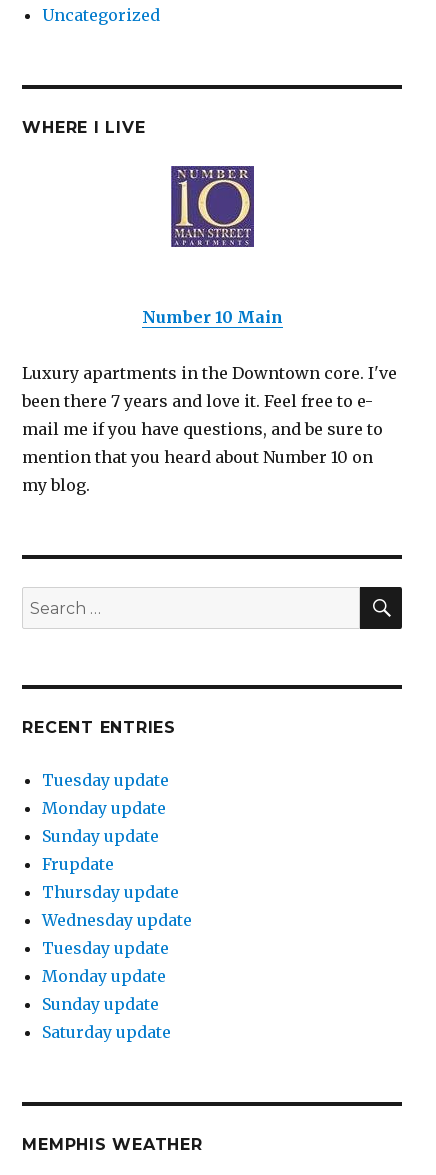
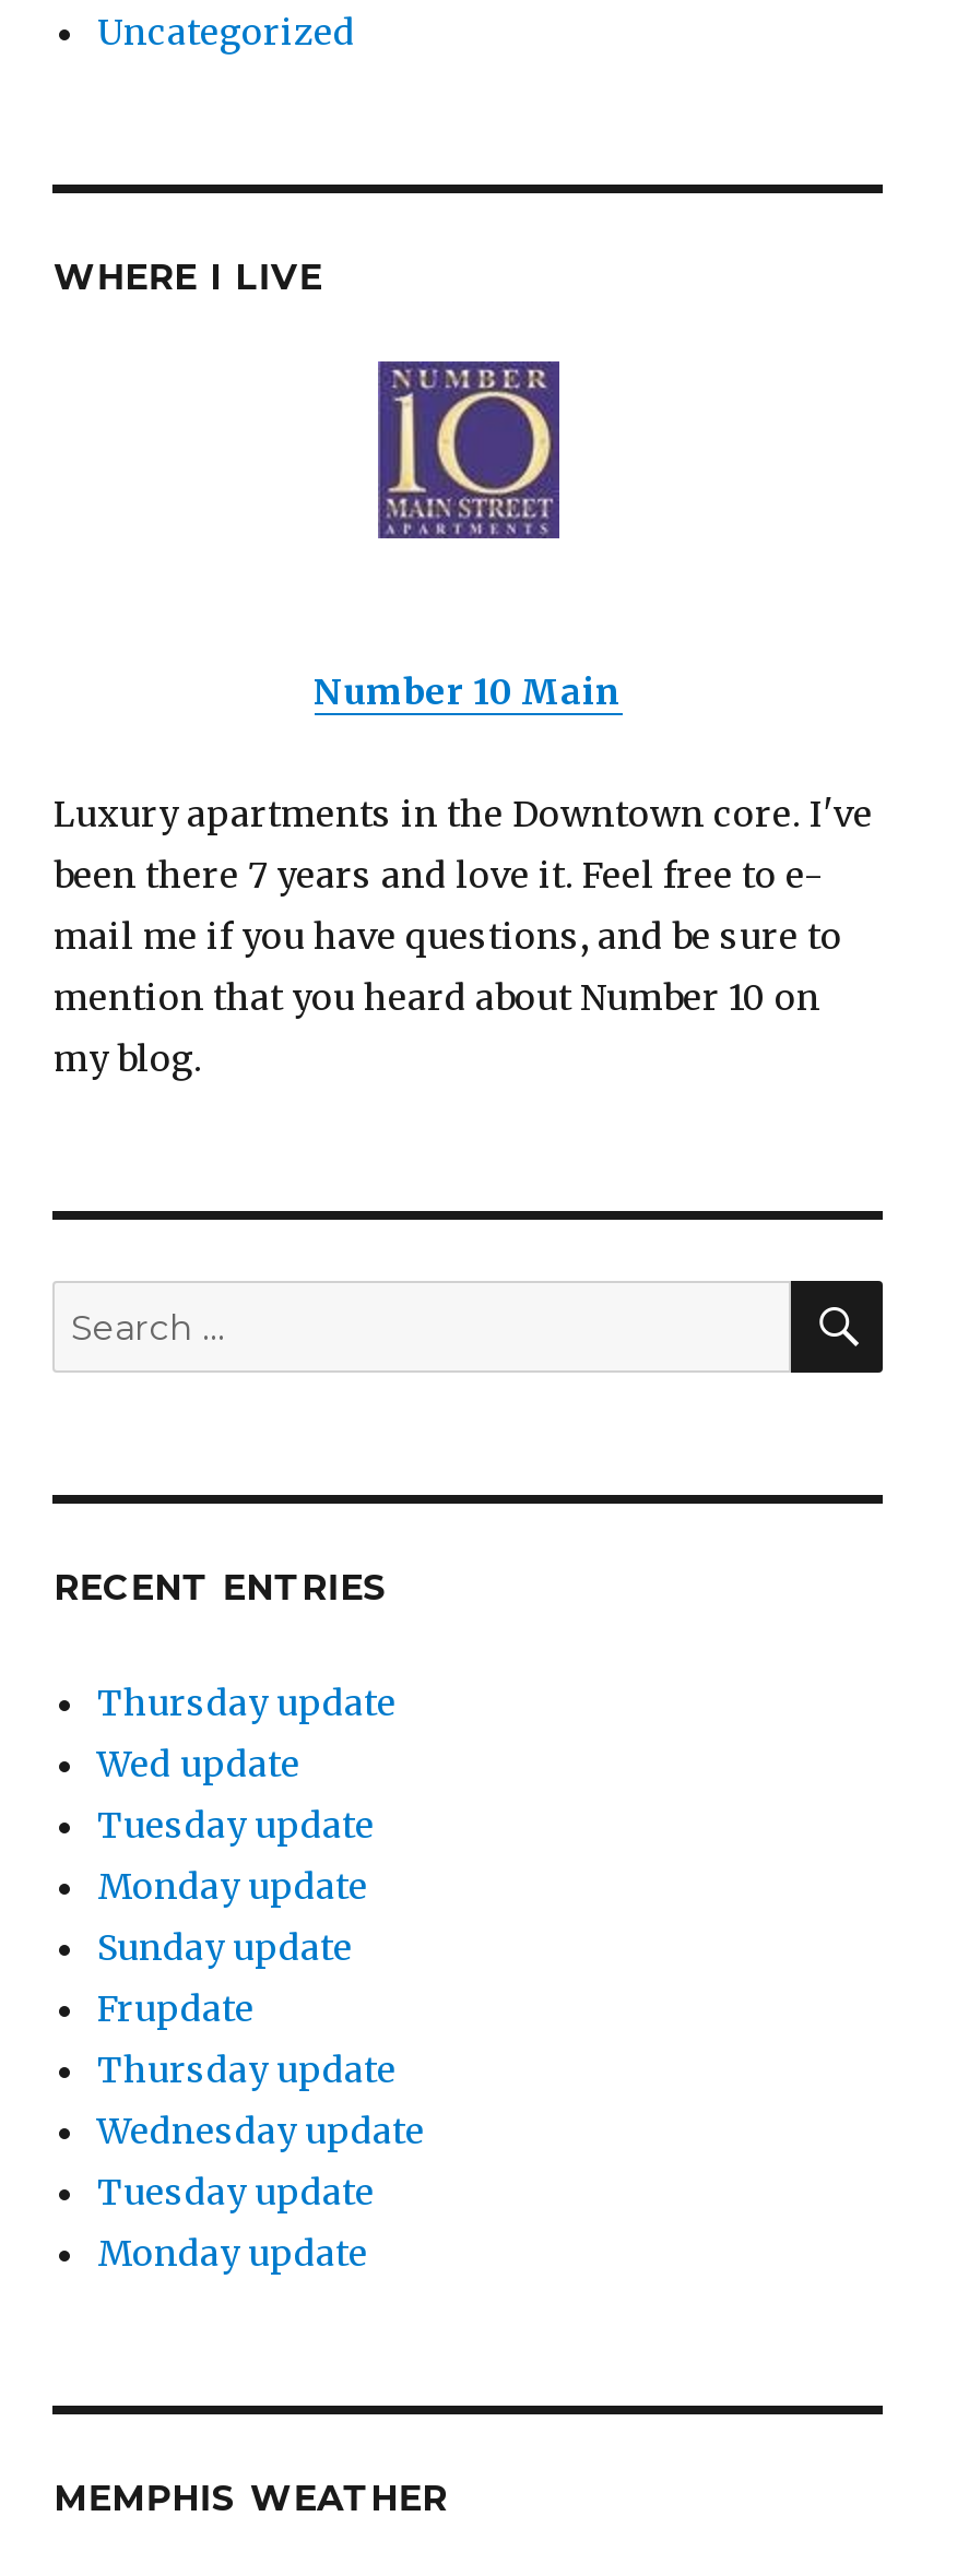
+ Thursday update
+ Wed update

moved down: Tuesday update | Monday update | Sunday update | Frupdate | Thursday update | Wednesday update | Tuesday update | Monday update

- Sunday update
- Saturday update
